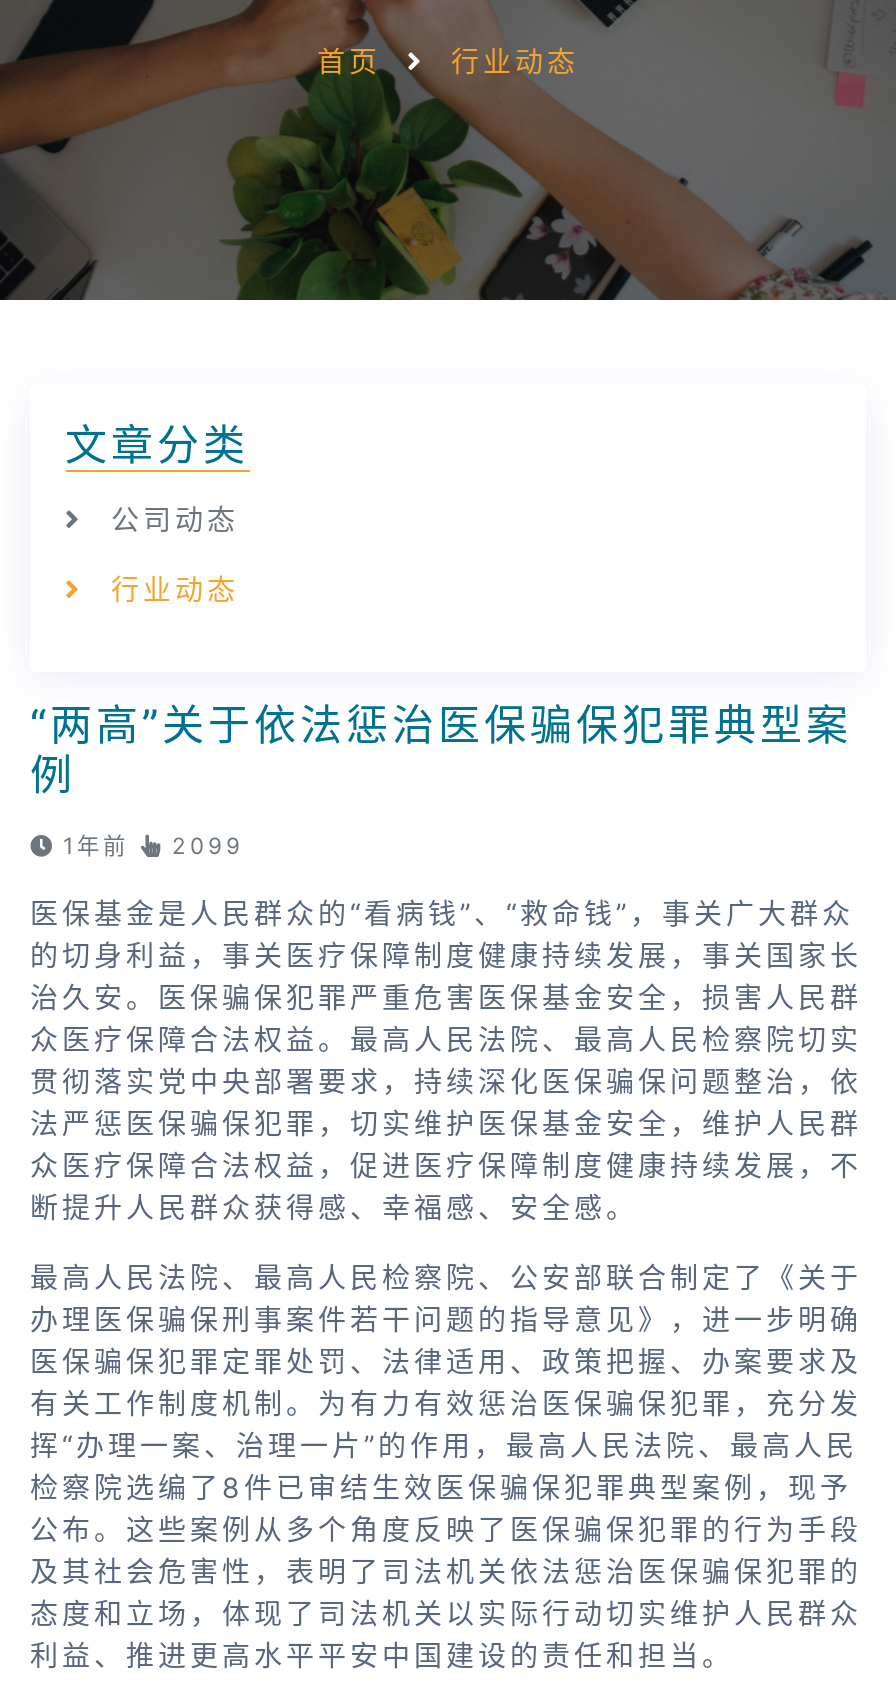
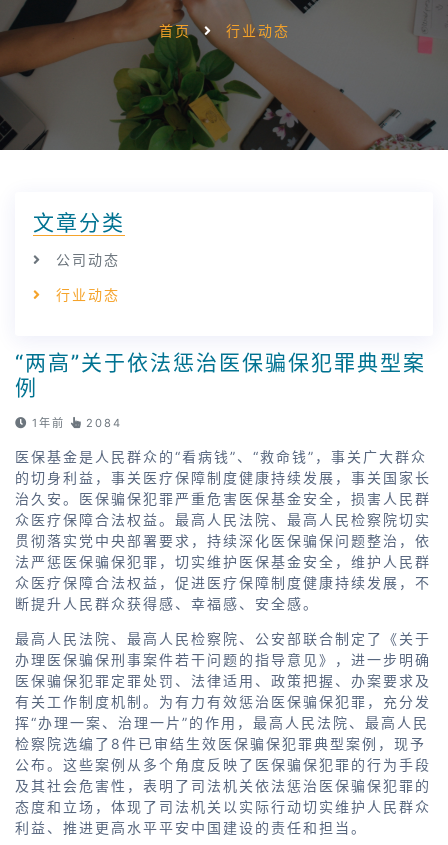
- 1年前 2099
+ 1年前 2084
